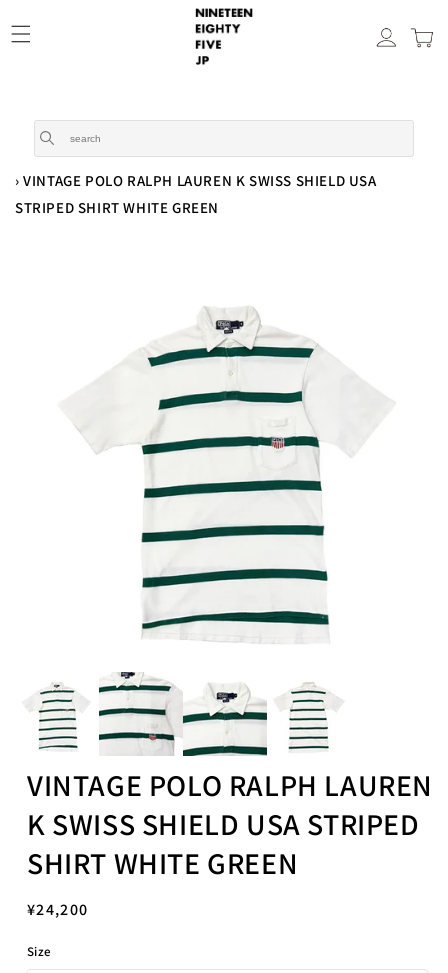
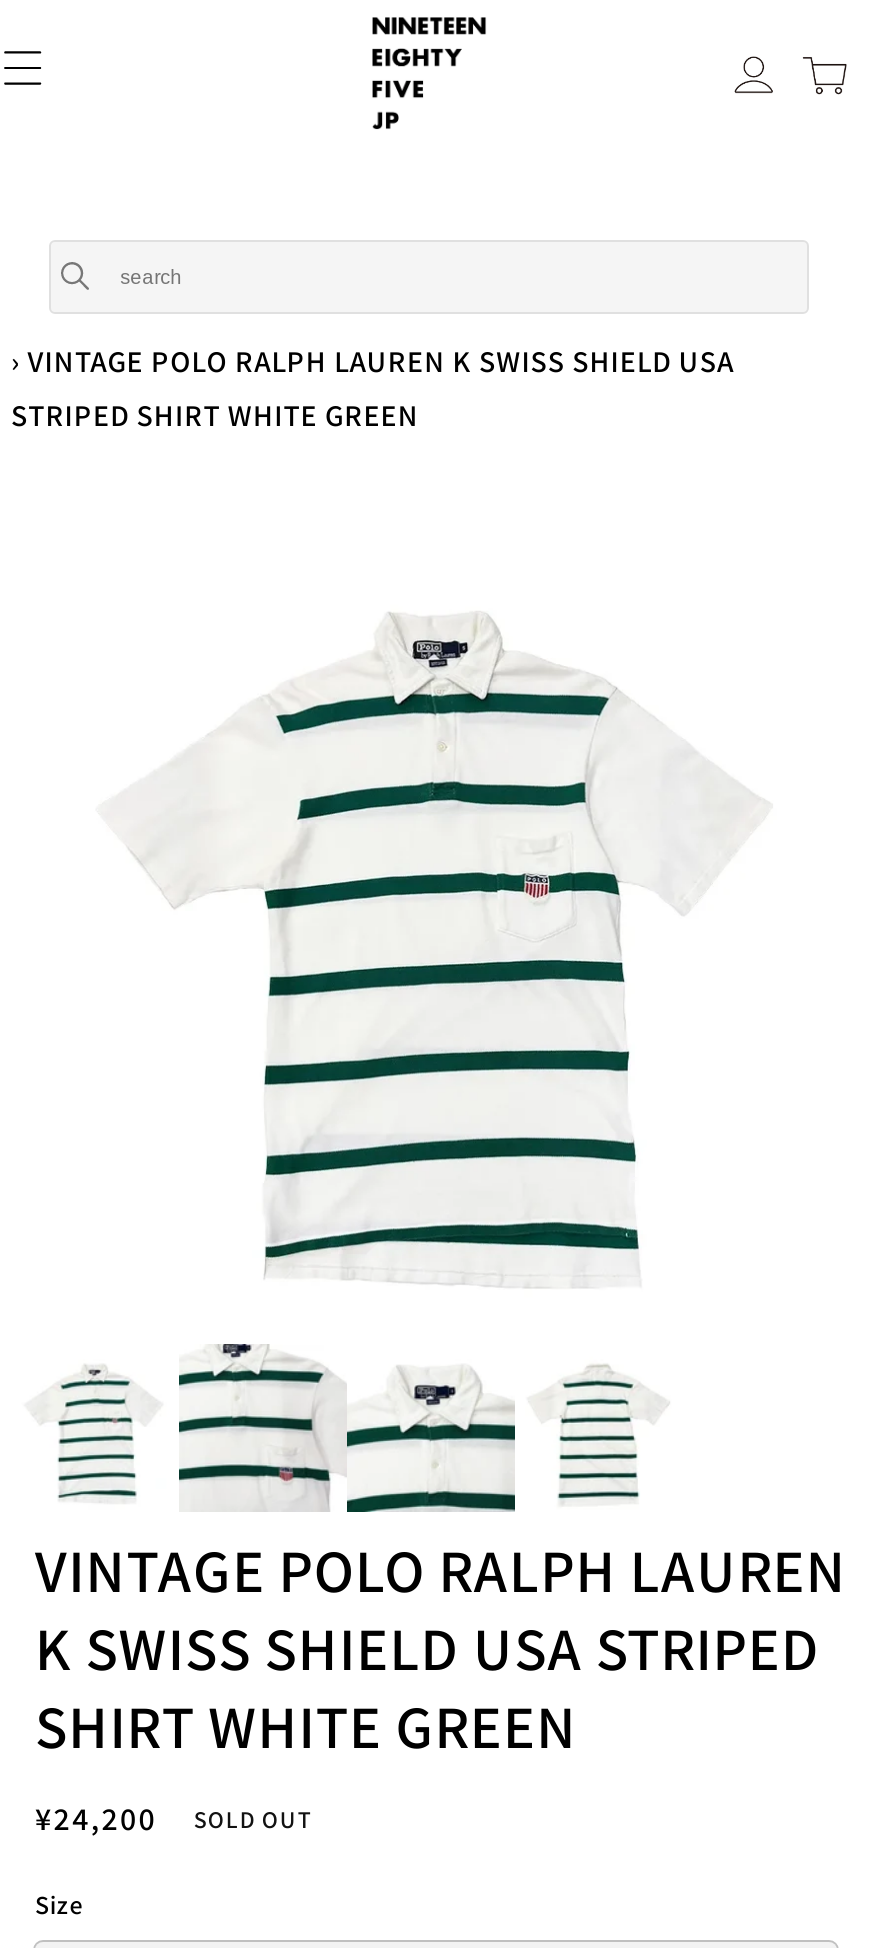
+ SOLD OUT
